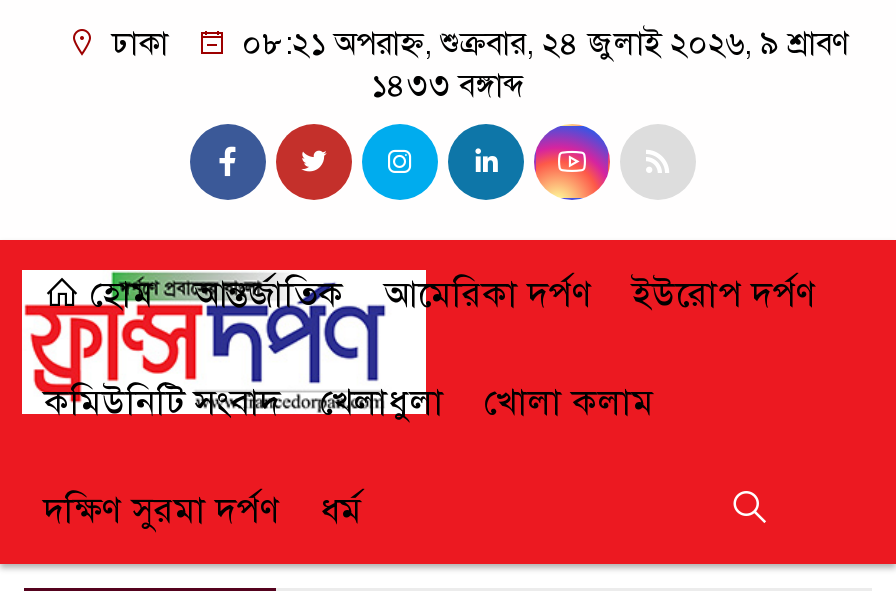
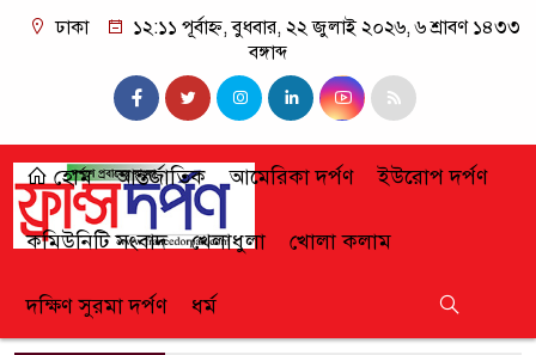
- ০৮:২১ অপরাহ্ন, শুক্রবার, ২৪ জুলাই ২০২৬, ৯ শ্রাবণ
- ১৪৩৩ বঙ্গাব্দ
+ ১২:১১ পূর্বাহ্ন, বুধবার, ২২ জুলাই ২০২৬, ৬ শ্রাবণ ১৪৩৩
+ বঙ্গাব্দ
